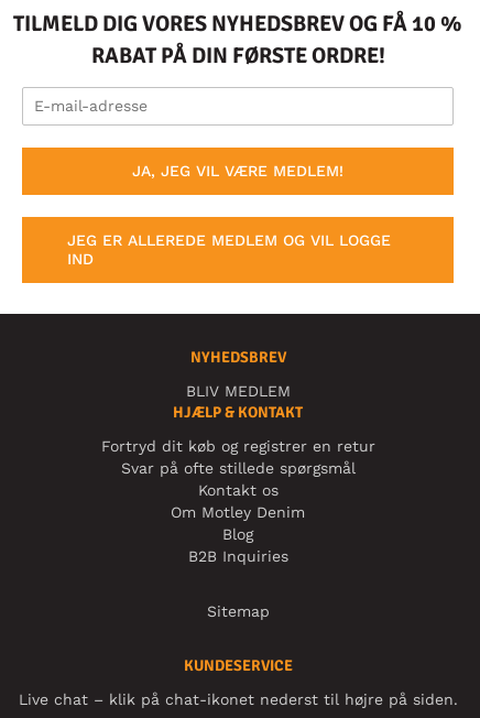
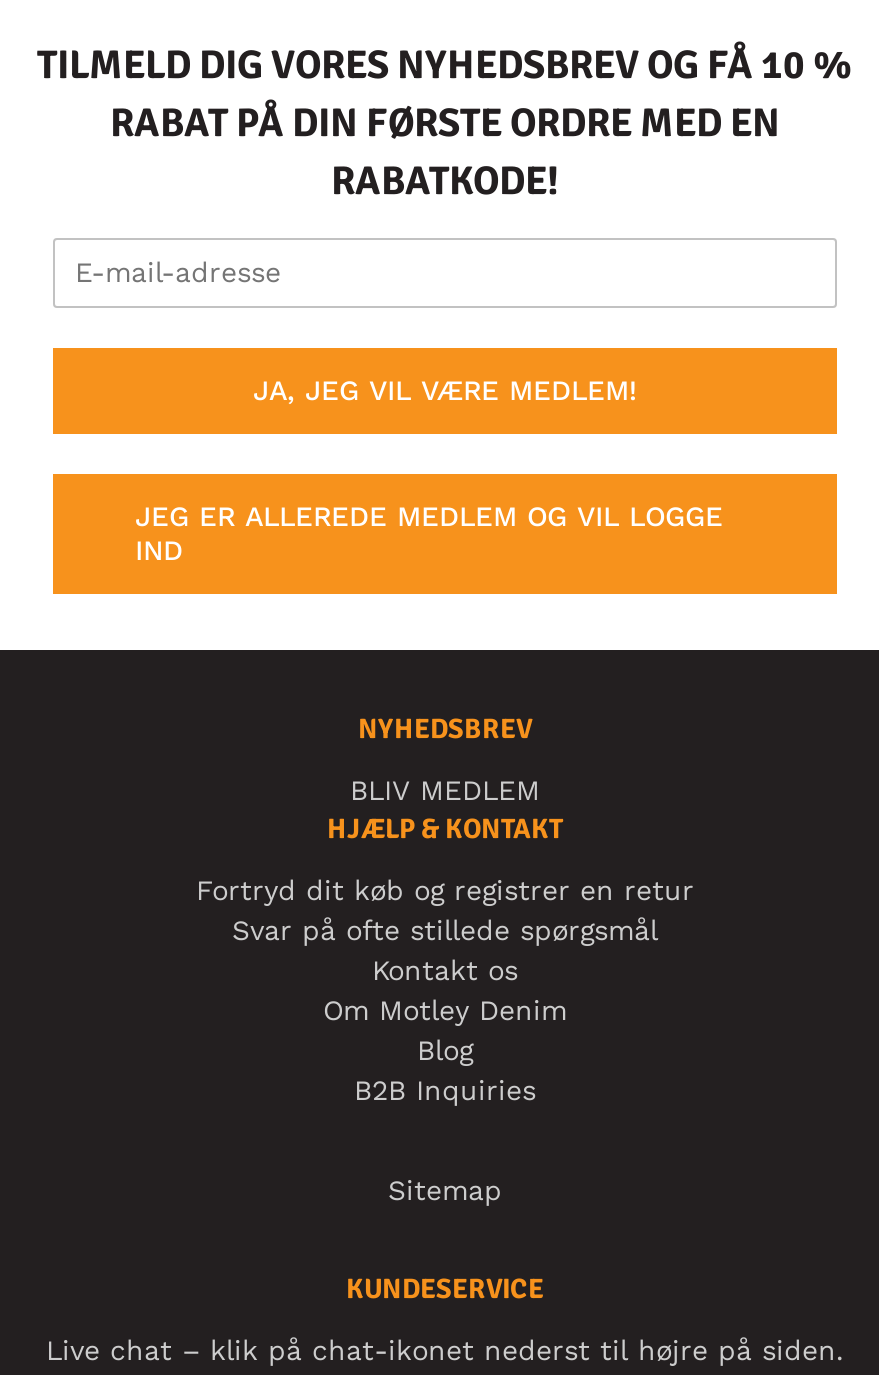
- RABAT PÅ DIN FØRSTE ORDRE!
+ RABAT PÅ DIN FØRSTE ORDRE MED EN
+ RABATKODE!
